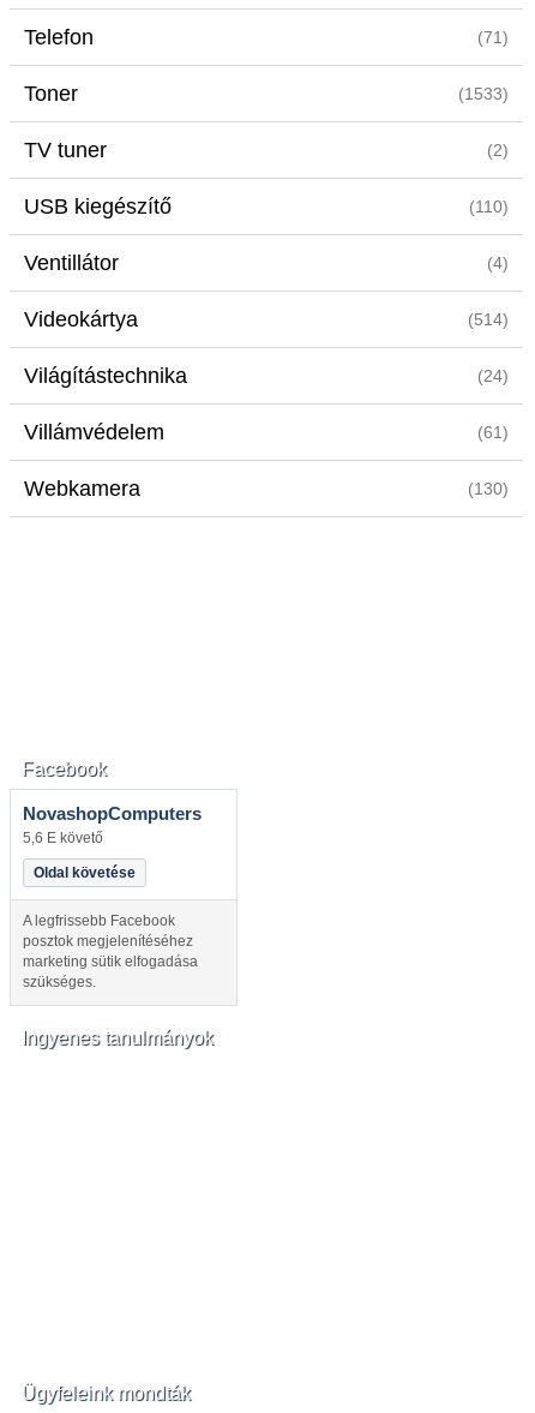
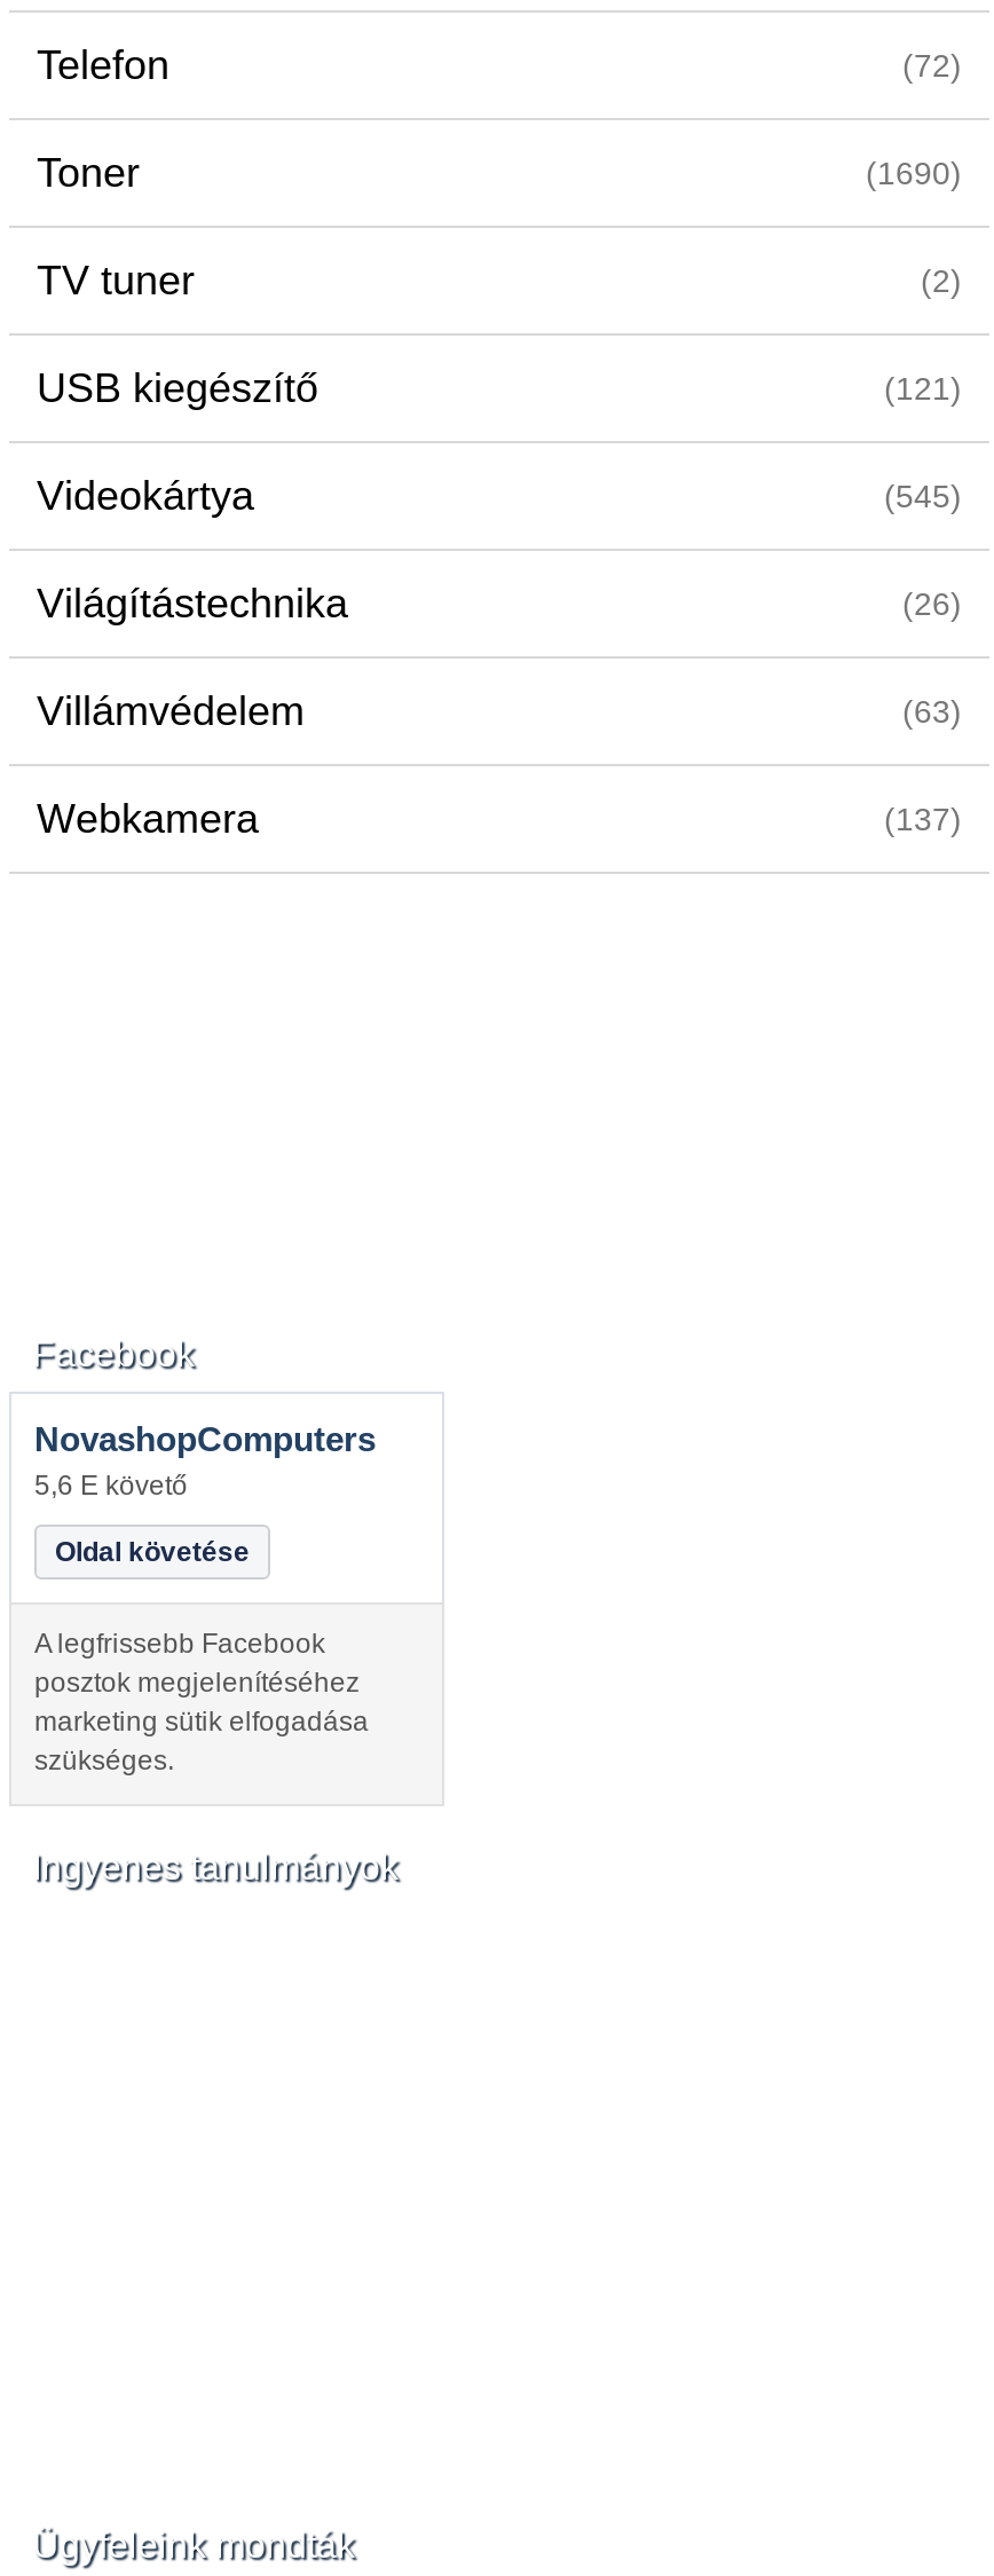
- (71)
+ (72)

- (1533)
+ (1690)

- (110)
- Ventillátor
- (4)
+ (121)

- (514)
+ (545)

- (24)
+ (26)

- (61)
+ (63)

- (130)
+ (137)
